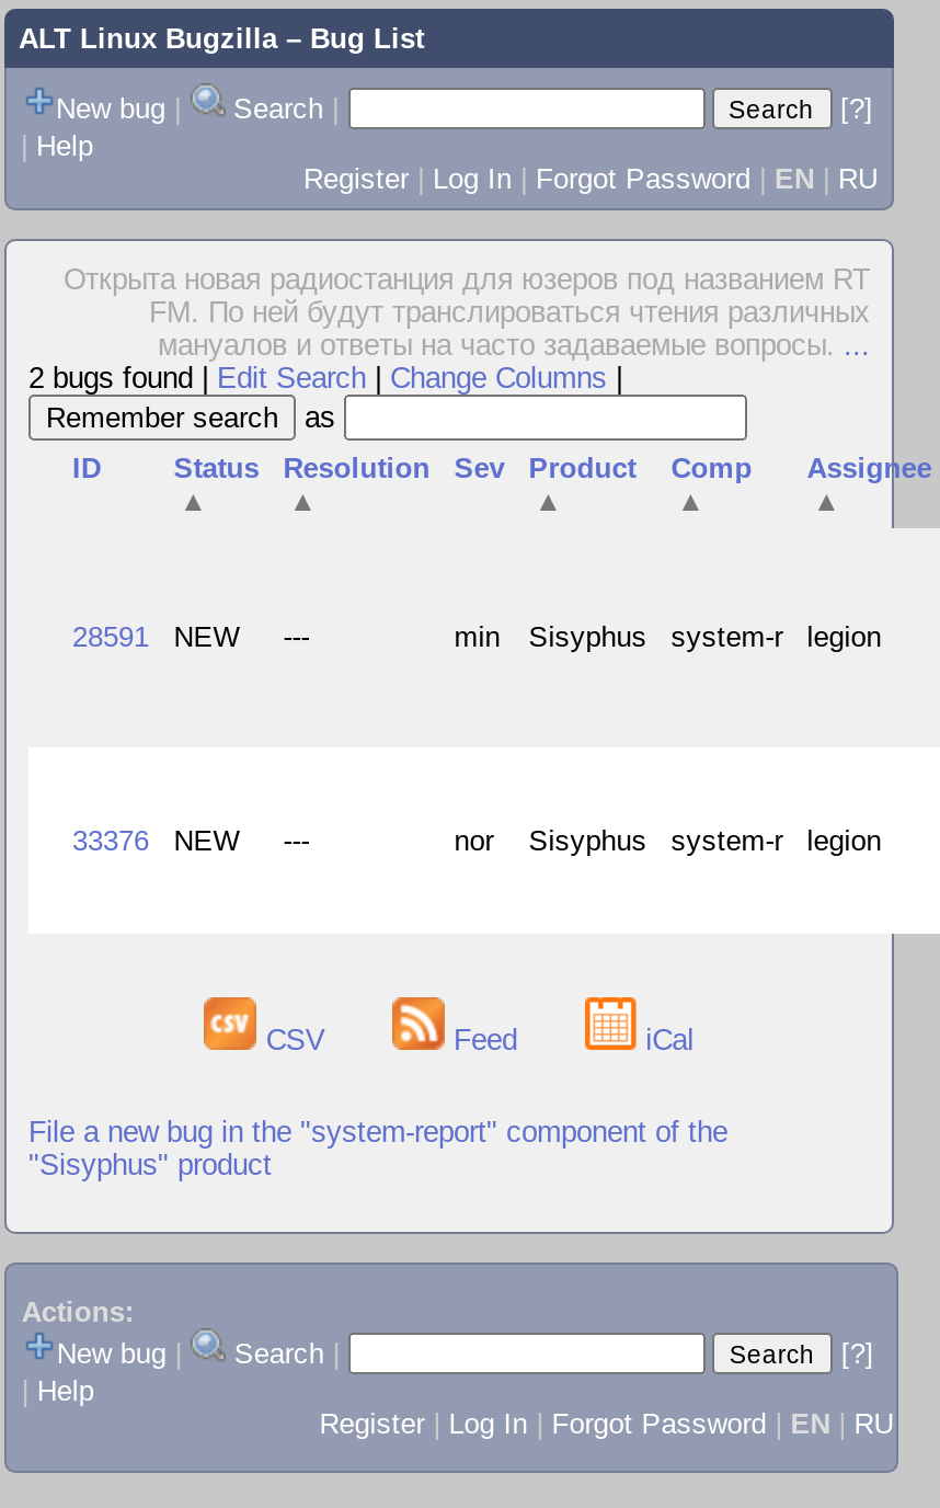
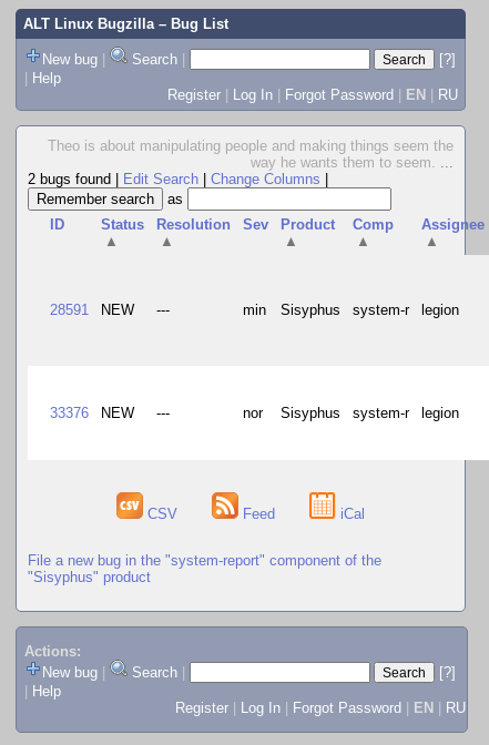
- Открыта новая радиостанция для юзеров под названием RТ
- FМ. По ней будут транслироваться чтения различных
- мануалов и ответы на часто задаваемые вопросы....
+ Theo is about manipulating people and making things seem the
+ way he wants them to seem....
